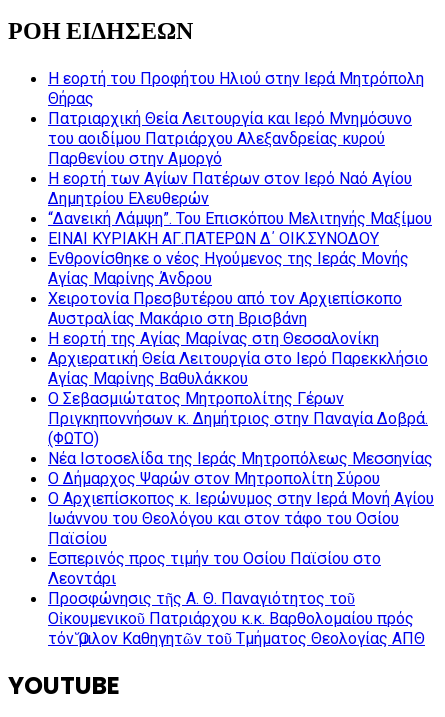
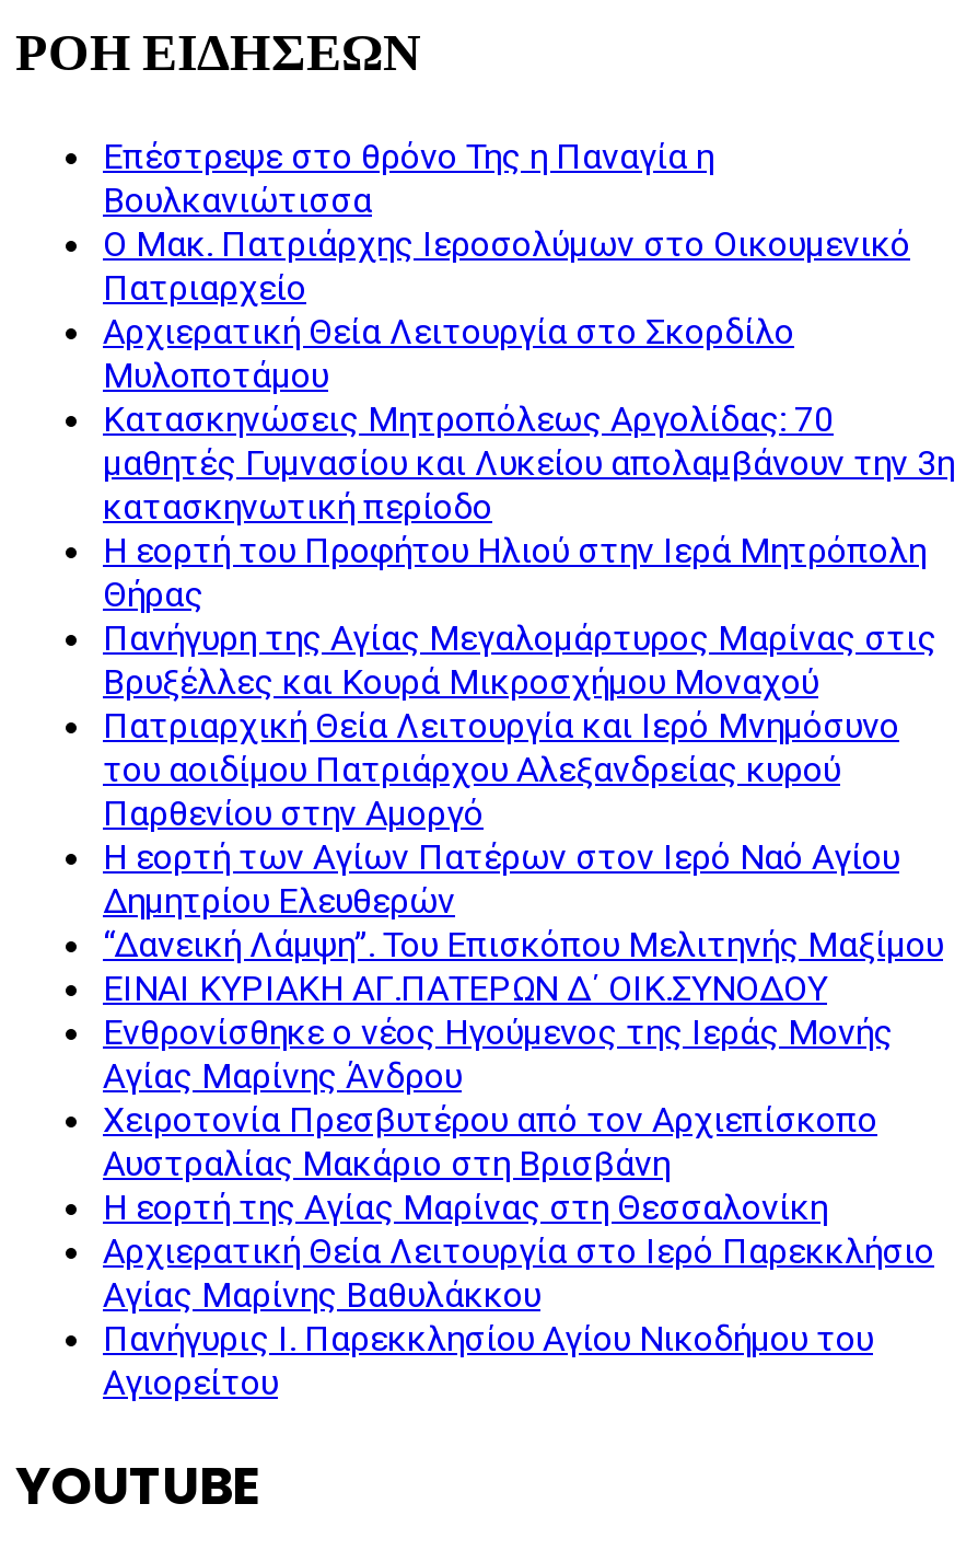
+ Επέστρεψε στο θρόνο Της η Παναγία η
+ Βουλκανιώτισσα
+ Ο Μακ. Πατριάρχης Ιεροσολύμων στο Οικουμενικό
+ Πατριαρχείο
+ Αρχιερατική Θεία Λειτουργία στο Σκορδίλο
+ Μυλοποτάμου
+ Κατασκηνώσεις Μητροπόλεως Αργολίδας: 70
+ μαθητές Γυμνασίου και Λυκείου απολαμβάνουν την 3η
+ κατασκηνωτική περίοδο

moved down: Η εορτή του Προφήτου Ηλιού στην Ιερά Μητρόπολη | Θήρας

+ Πανήγυρη της Αγίας Μεγαλομάρτυρος Μαρίνας στις
+ Βρυξέλλες και Κουρά Μικροσχήμου Μοναχού

moved down: Πατριαρχική Θεία Λειτουργία και Ιερό Μνημόσυνο | του αοιδίμου Πατριάρχου Αλεξανδρείας κυρού | Παρθενίου στην Αμοργό | ... | Αρχιερατική Θεία Λειτουργία στο Ιερό Παρεκκλήσιο | Αγίας Μαρίνης Βαθυλάκκου

- Ο Σεβασμιώτατος Μητροπολίτης Γέρων
- Πριγκηποννήσων κ. Δημήτριος στην Παναγία Δοβρά.
- (ΦΩΤΟ)
- Νέα Ιστοσελίδα της Ιεράς Μητροπόλεως Μεσσηνίας
- Ο Δήμαρχος Ψαρών στον Μητροπολίτη Σύρου
- Ο Αρχιεπίσκοπος κ. Ιερώνυμος στην Ιερά Μονή Αγίου
- Ιωάννου του Θεολόγου και στον τάφο του Οσίου
- Παϊσίου
- Εσπερινός προς τιμήν του Οσίου Παϊσίου στο
- Λεοντάρι
- Προσφώνησις τῆς Α. Θ. Παναγιότητος τοῦ
- Οἰκουμενικοῦ Πατριάρχου κ.κ. Βαρθολομαίου πρός
- τόν Ὅμιλον Καθηγητῶν τοῦ Τμήματος Θεολογίας ΑΠΘ
+ Πανήγυρις Ι. Παρεκκλησίου Αγίου Νικοδήμου του
+ Αγιορείτου
